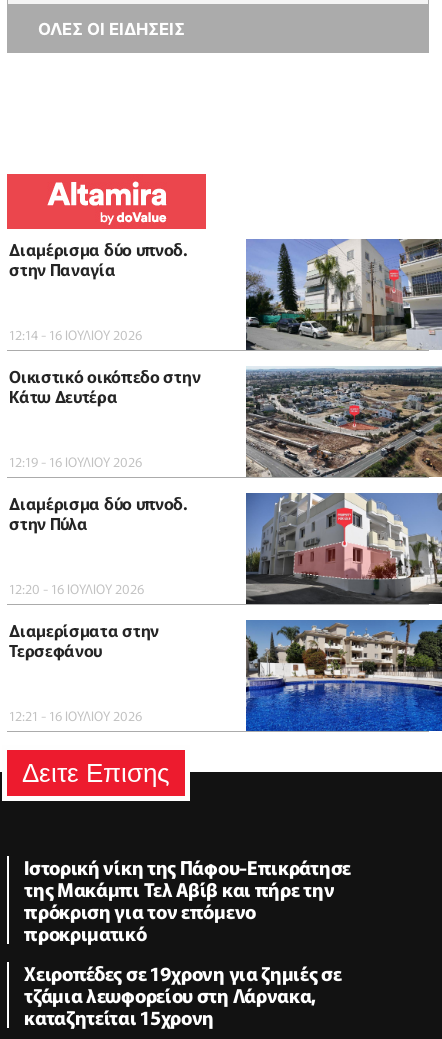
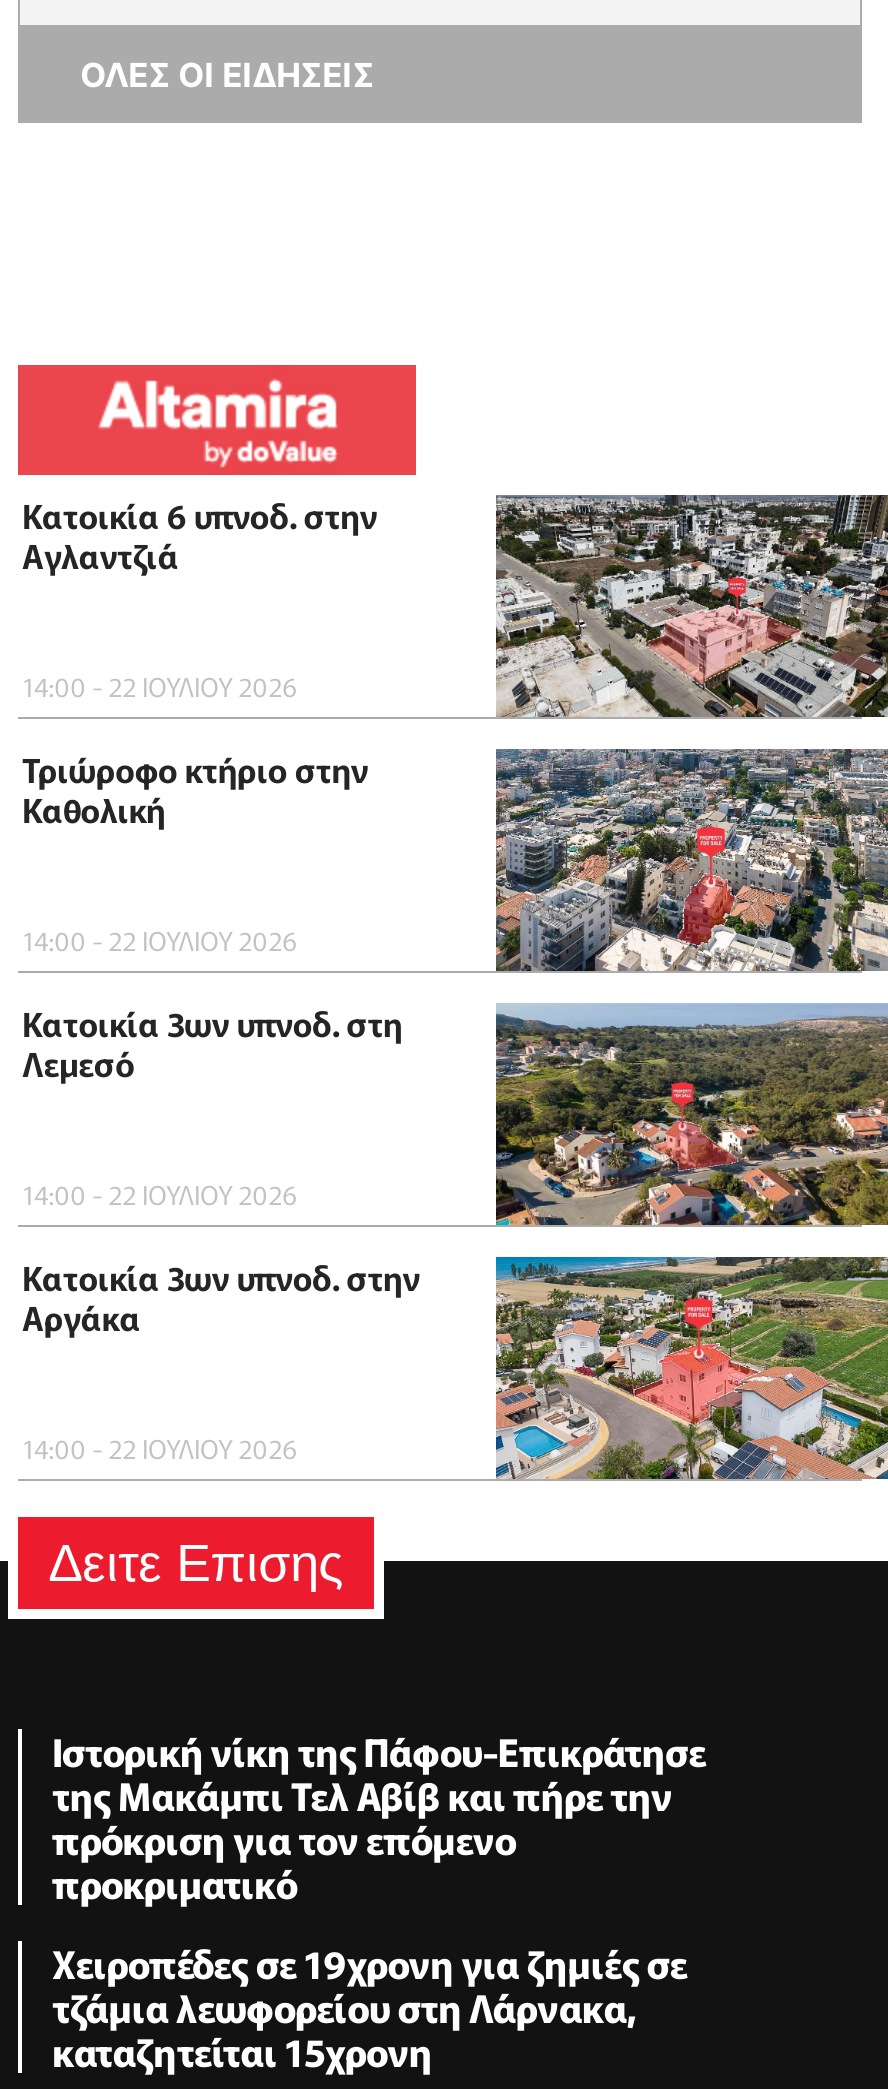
- Διαμέρισμα δύο υπνοδ.
- στην Παναγία
+ Κατοικία 6 υπνοδ. στην
+ Αγλαντζιά

- [image]
+ [image]

- 12:14 - 16 ΙΟΥΛΙΟΥ 2026
+ 14:00 - 22 ΙΟΥΛΙΟΥ 2026

- Οικιστικό οικόπεδο στην
- Κάτω Δευτέρα
+ Τριώροφο κτήριο στην
+ Καθολική

- [image]
+ [image]

- 12:19 - 16 ΙΟΥΛΙΟΥ 2026
+ 14:00 - 22 ΙΟΥΛΙΟΥ 2026

- Διαμέρισμα δύο υπνοδ.
- στην Πύλα
+ Κατοικία 3ων υπνοδ. στη
+ Λεμεσό

- [image]
+ [image]

- 12:20 - 16 ΙΟΥΛΙΟΥ 2026
+ 14:00 - 22 ΙΟΥΛΙΟΥ 2026

- Διαμερίσματα στην
- Τερσεφάνου
+ Κατοικία 3ων υπνοδ. στην
+ Αργάκα

- [image]
+ [image]

- 12:21 - 16 ΙΟΥΛΙΟΥ 2026
+ 14:00 - 22 ΙΟΥΛΙΟΥ 2026
